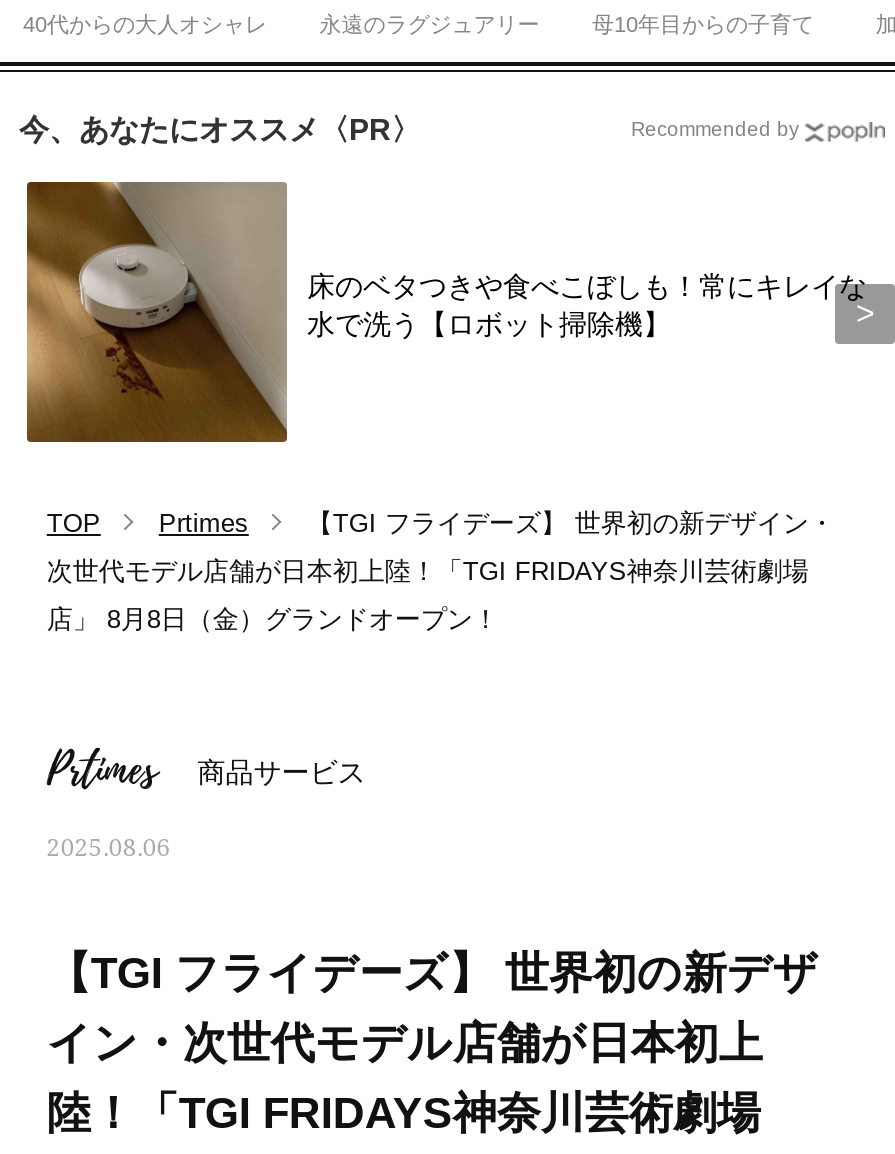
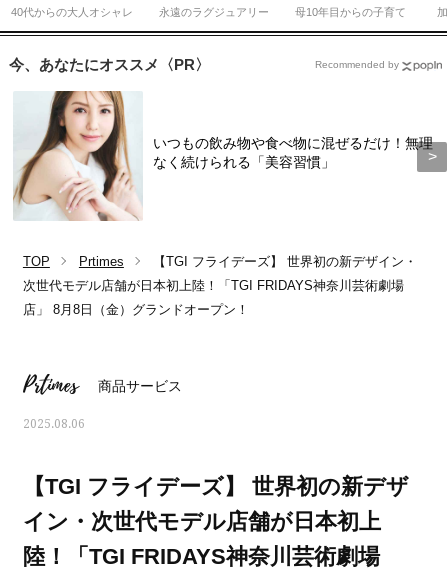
- [image]
- 床のベタつきや食べこぼしも！常にキレイな
- 水で洗う【ロボット掃除機】
+ [image]
+ いつもの飲み物や食べ物に混ぜるだけ！無理
+ なく続けられる「美容習慣」
